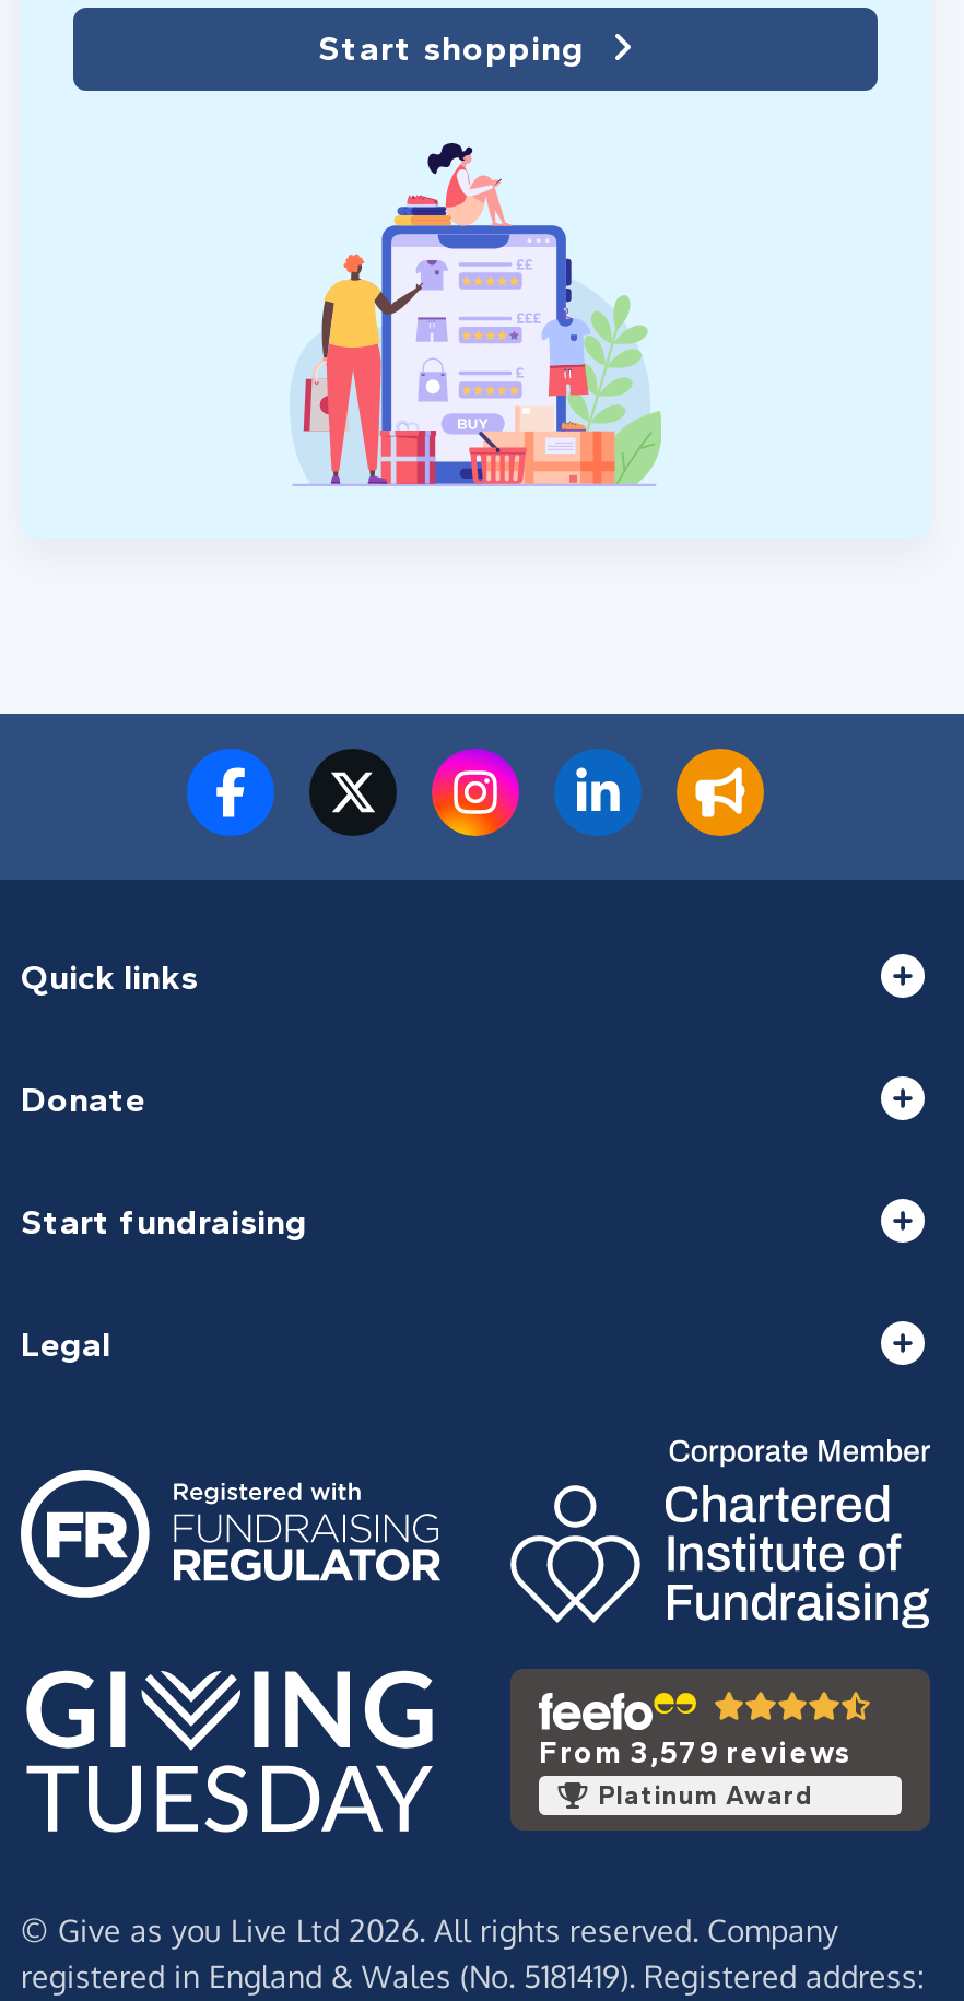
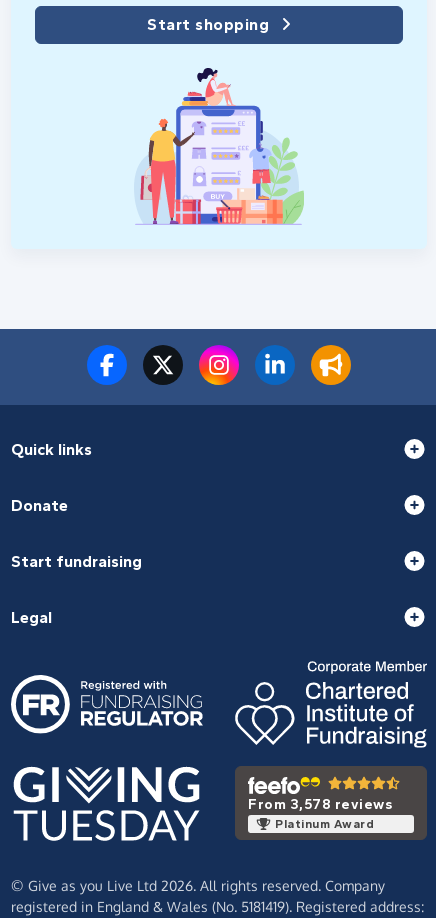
- From 3,579 reviews
+ From 3,578 reviews
